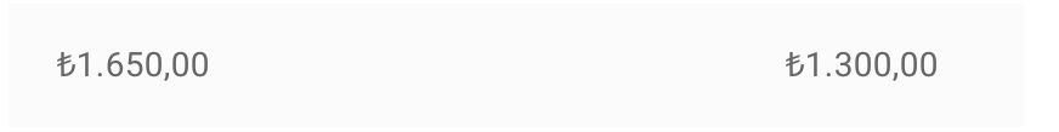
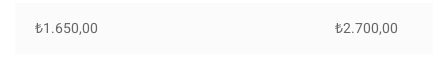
- ₺1.300,00
+ ₺2.700,00
